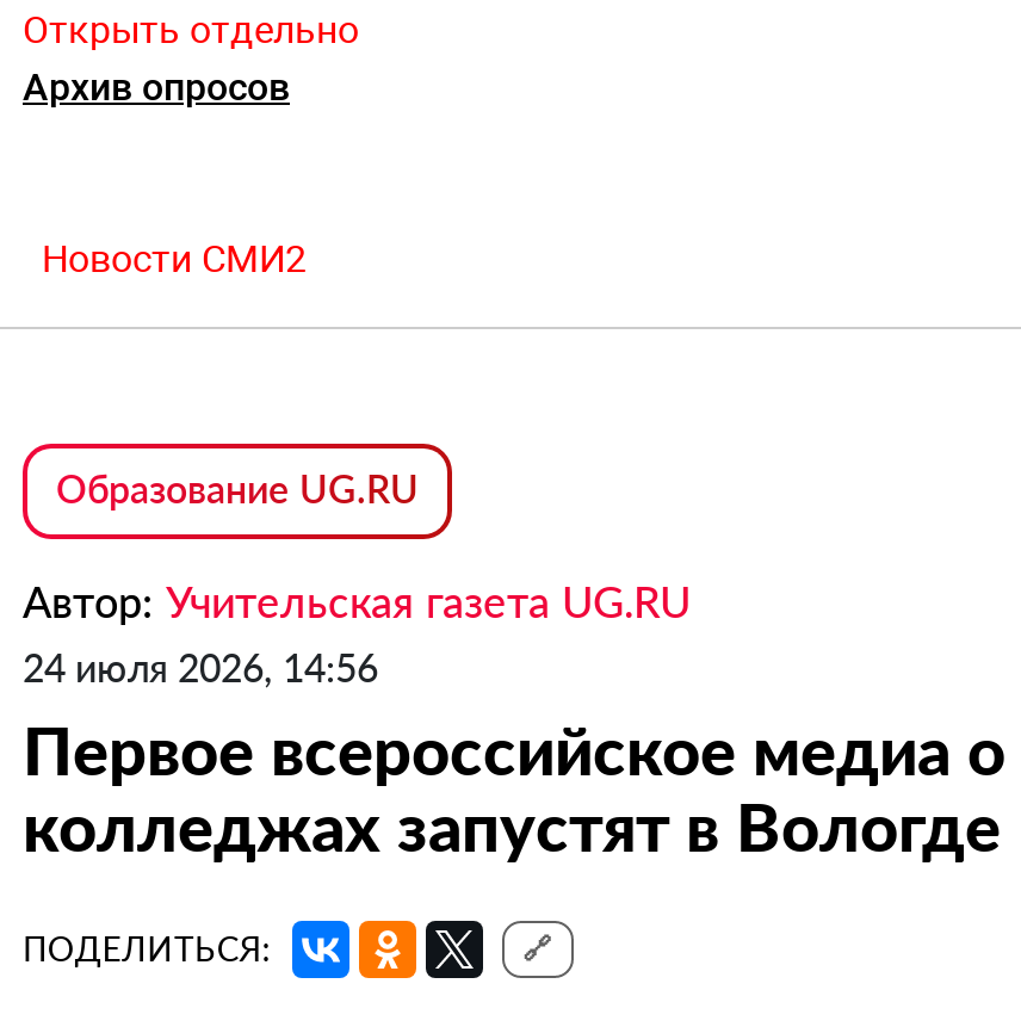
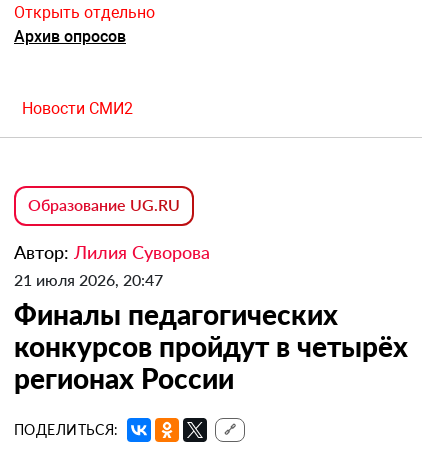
- Автор: Учительская газета UG.RU
- 24 июля 2026, 14:56
- Первое всероссийское медиа о
- колледжах запустят в Вологде
+ Автор: Лилия Суворова
+ 21 июля 2026, 20:47
+ Финалы педагогических
+ конкурсов пройдут в четырёх
+ регионах России
